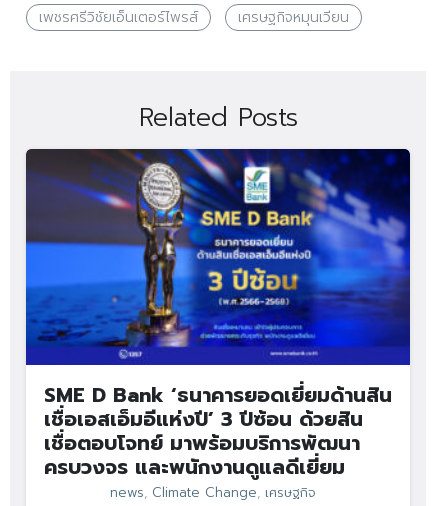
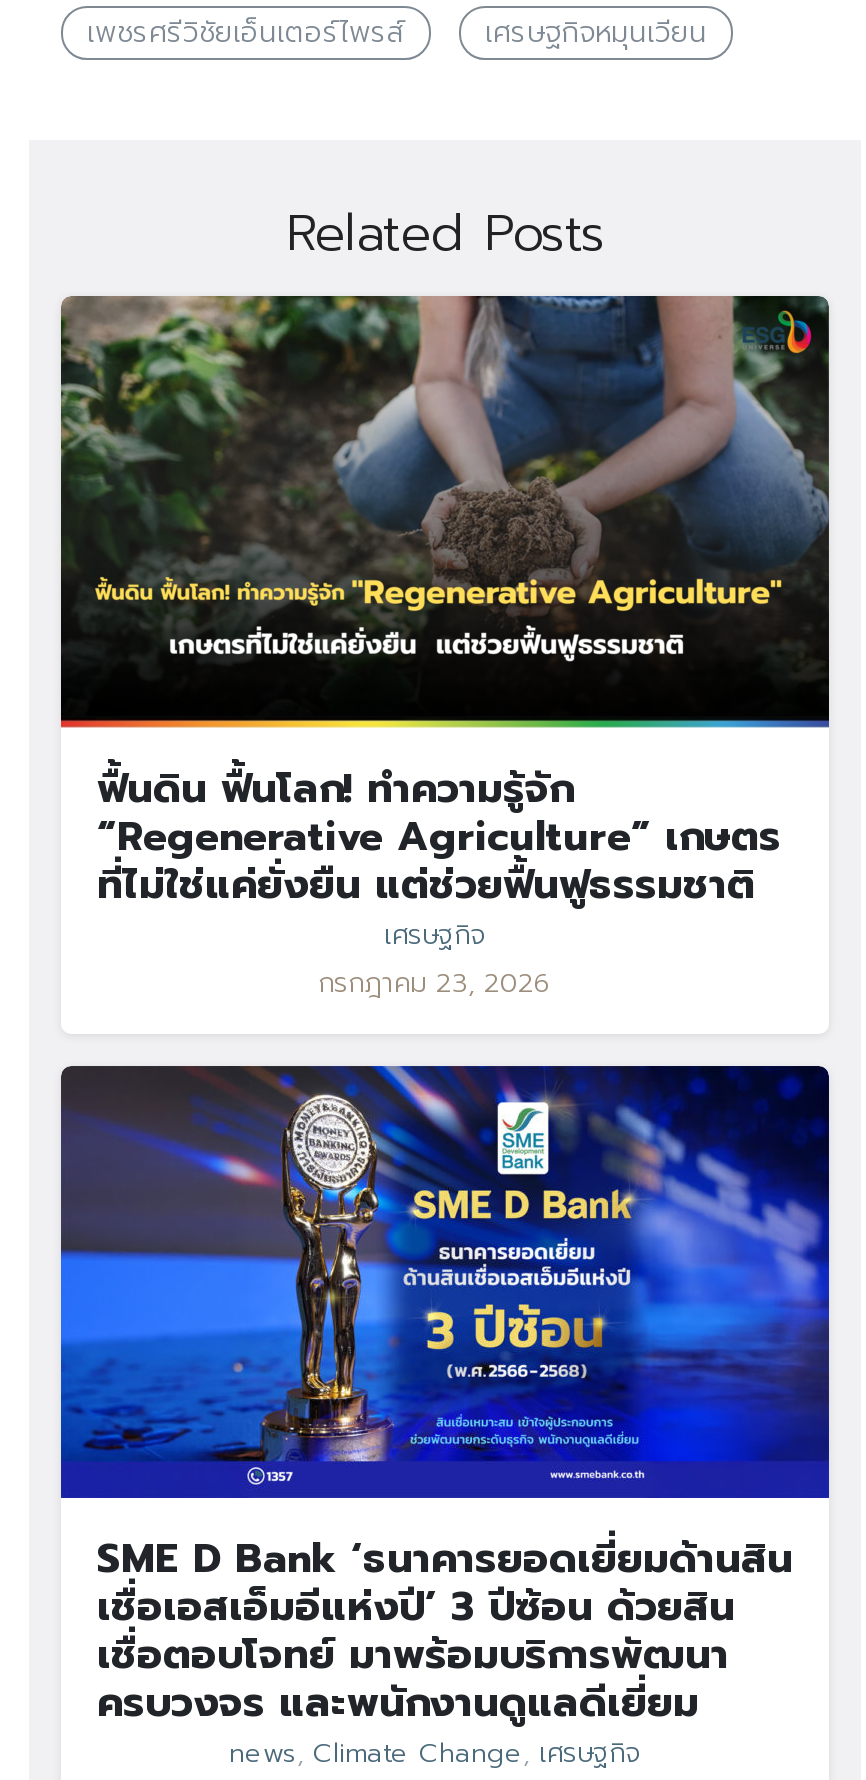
+ [image]
+ ฟื้นดิน ฟื้นโลก! ทำความรู้จัก
+ “Regenerative Agriculture” เกษตร
+ ที่ไม่ใช่แค่ยั่งยืน แต่ช่วยฟื้นฟูธรรมชาติ
+ เศรษฐกิจ
+ กรกฎาคม 23, 2026
